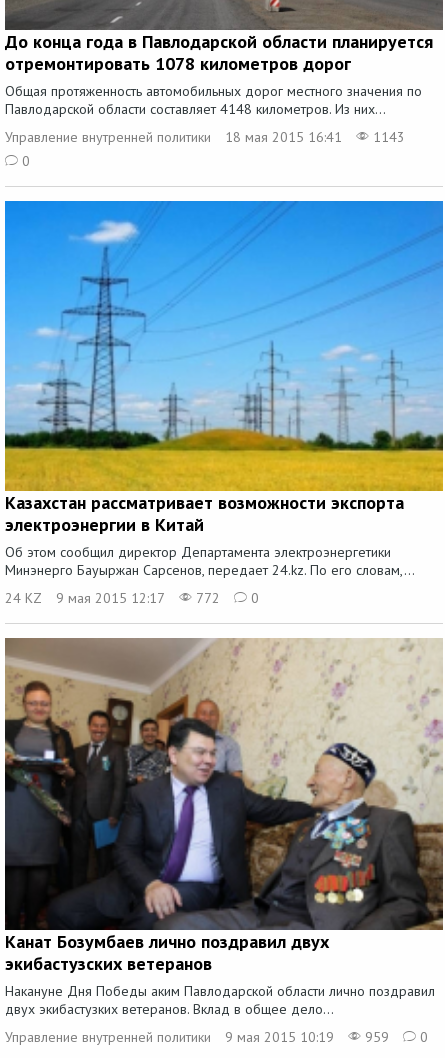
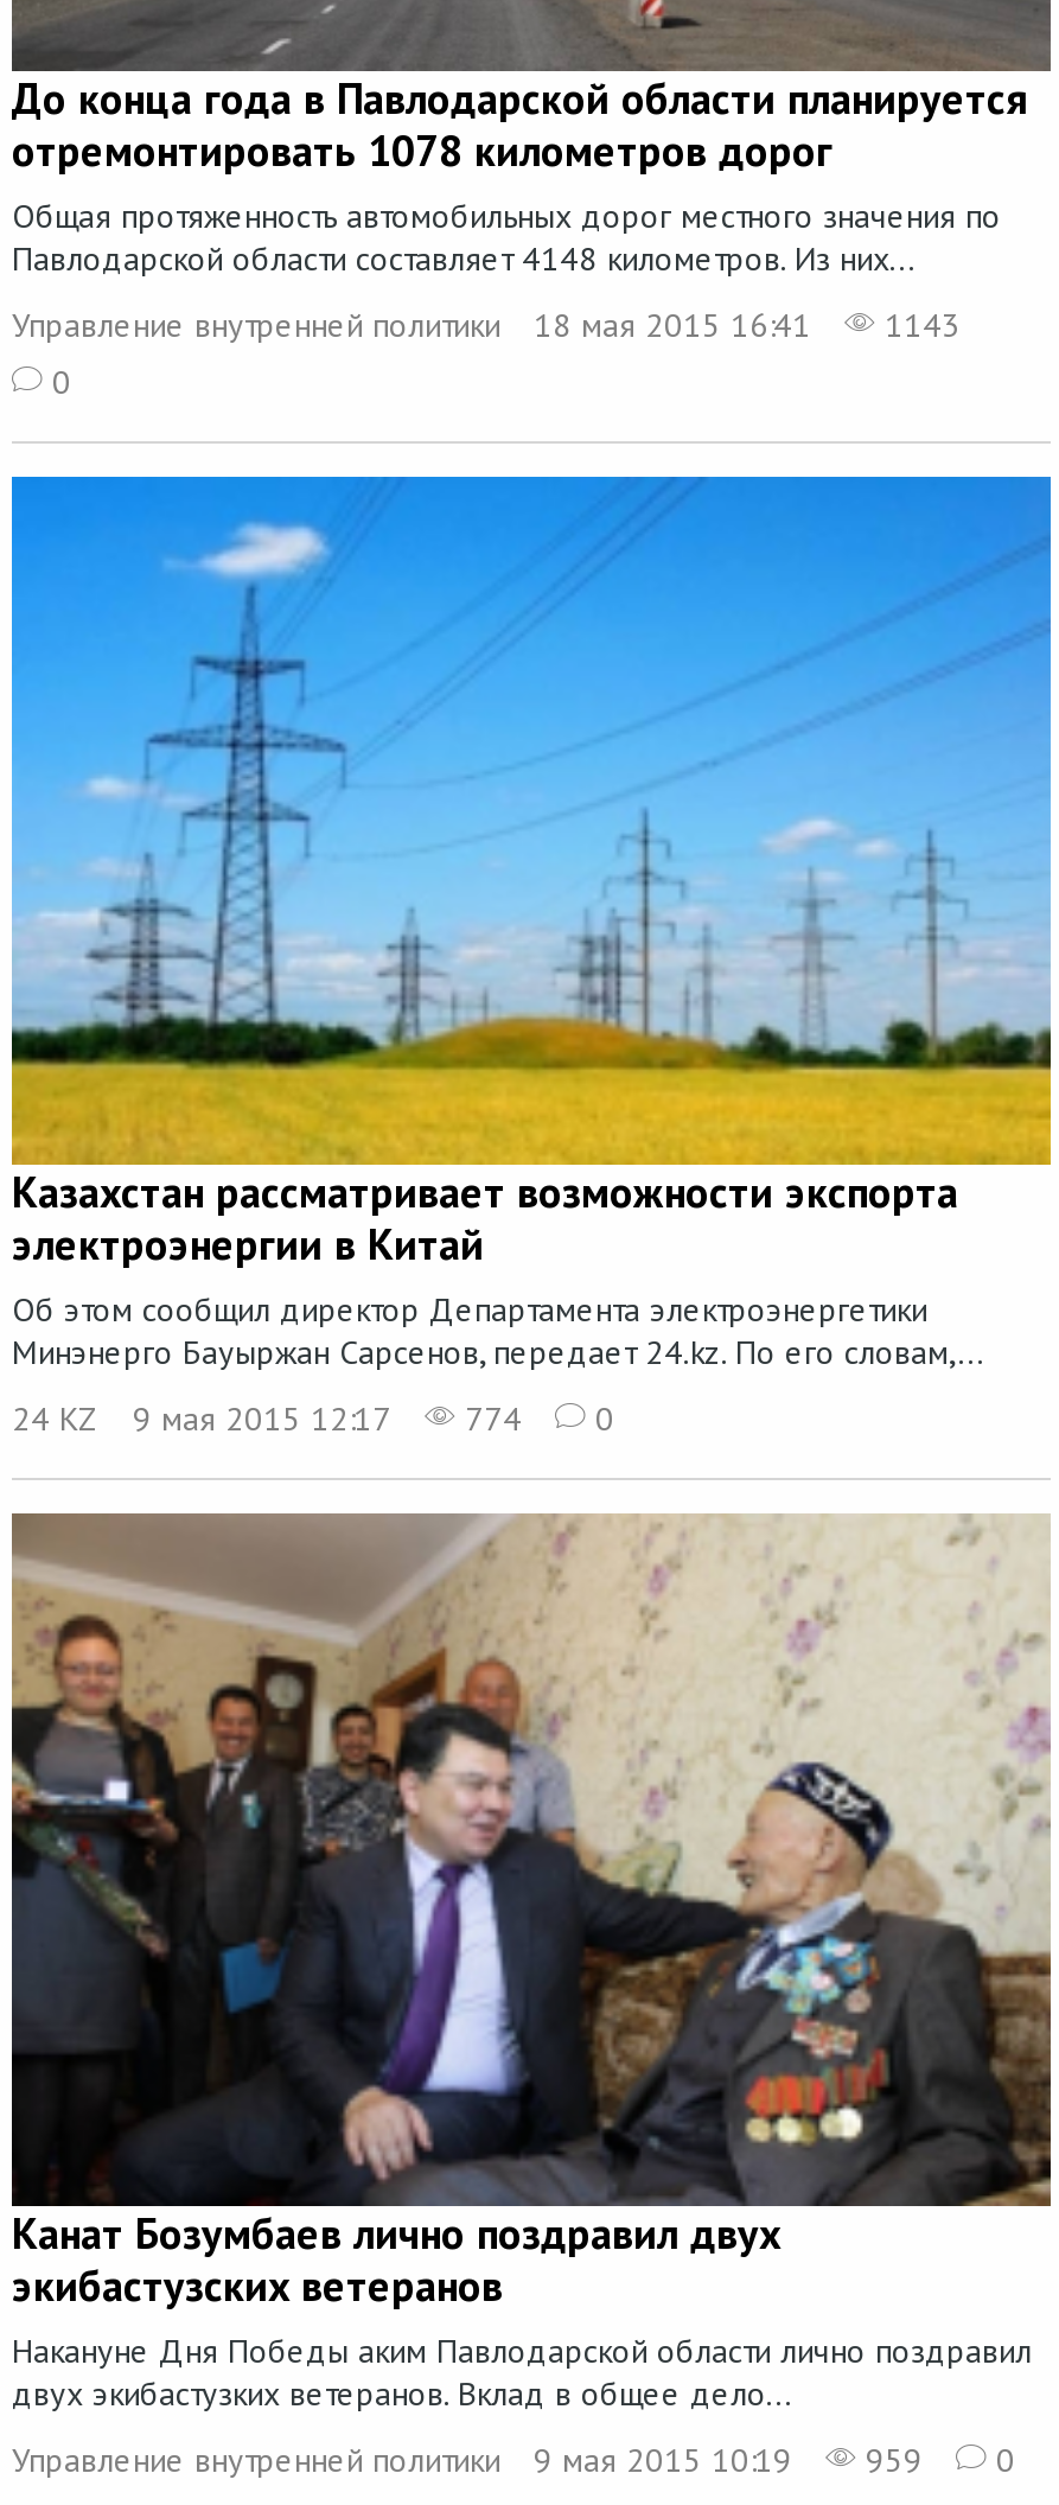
- 24 KZ 9 мая 2015 12:17 772 0
+ 24 KZ 9 мая 2015 12:17 774 0
